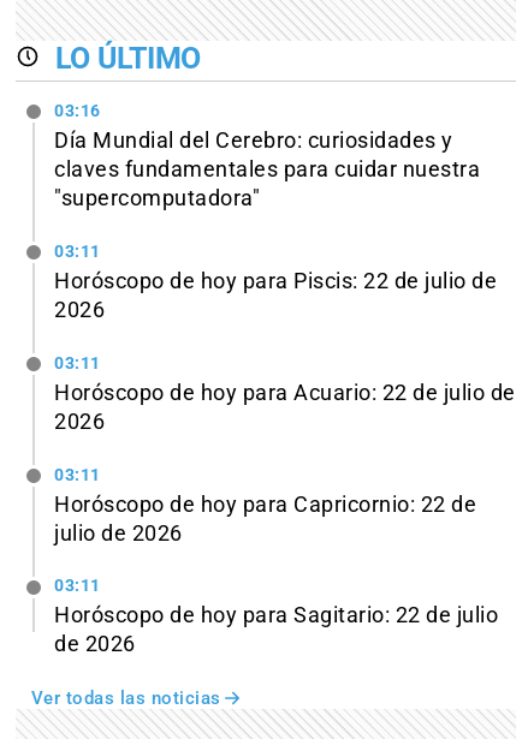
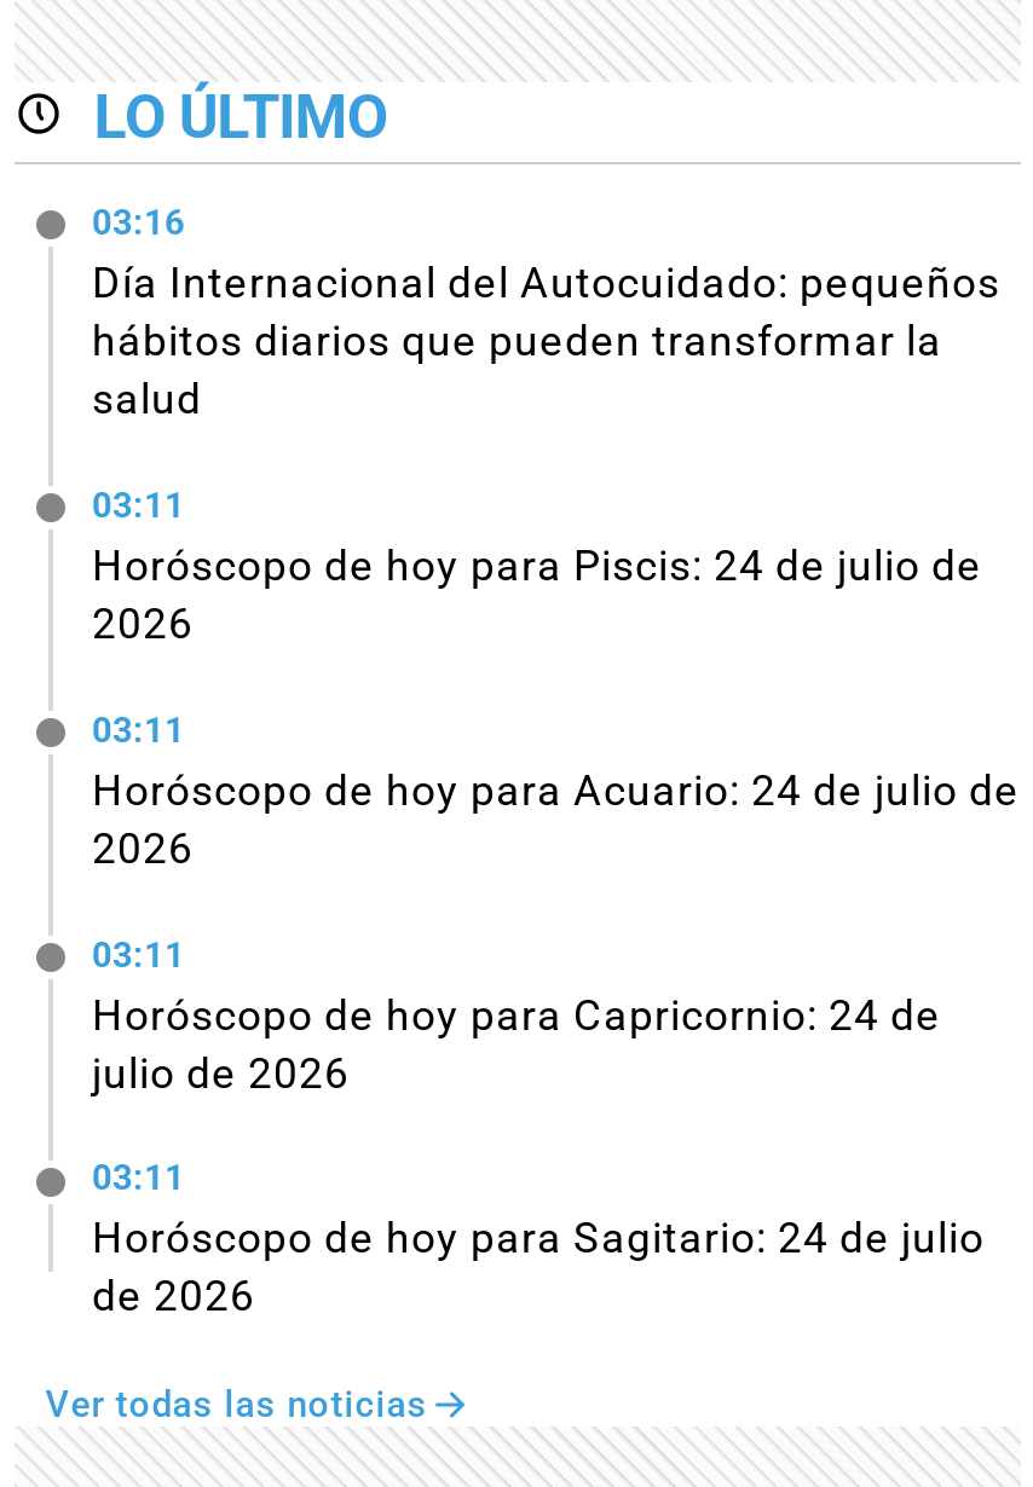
- Día Mundial del Cerebro: curiosidades y
- claves fundamentales para cuidar nuestra
- "supercomputadora"
+ Día Internacional del Autocuidado: pequeños
+ hábitos diarios que pueden transformar la
+ salud

- Horóscopo de hoy para Piscis: 22 de julio de
+ Horóscopo de hoy para Piscis: 24 de julio de

- Horóscopo de hoy para Acuario: 22 de julio de
+ Horóscopo de hoy para Acuario: 24 de julio de

- Horóscopo de hoy para Capricornio: 22 de
+ Horóscopo de hoy para Capricornio: 24 de

- Horóscopo de hoy para Sagitario: 22 de julio
+ Horóscopo de hoy para Sagitario: 24 de julio
